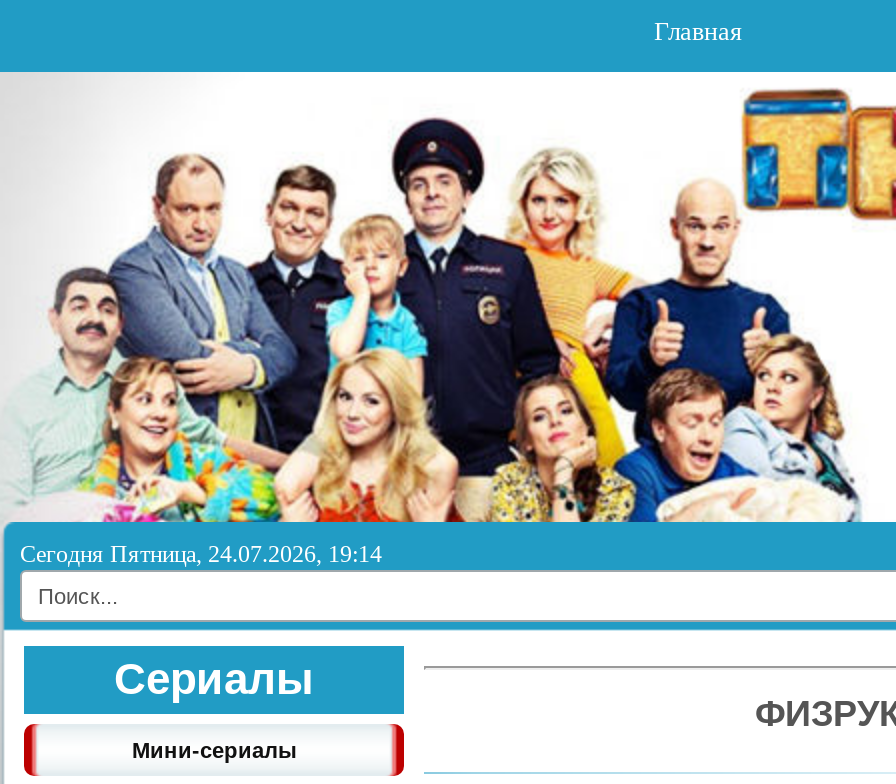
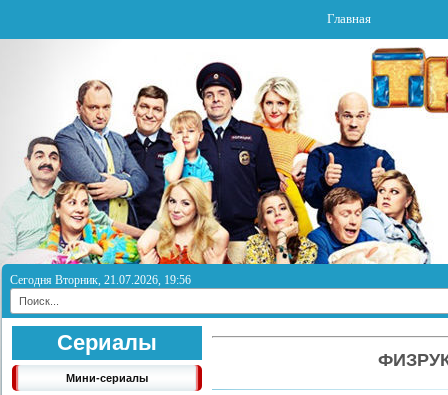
- Сегодня Пятница, 24.07.2026, 19:14
+ Сегодня Вторник, 21.07.2026, 19:56
